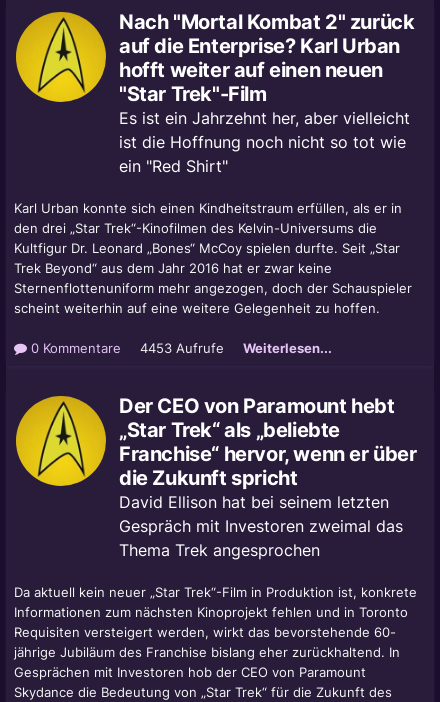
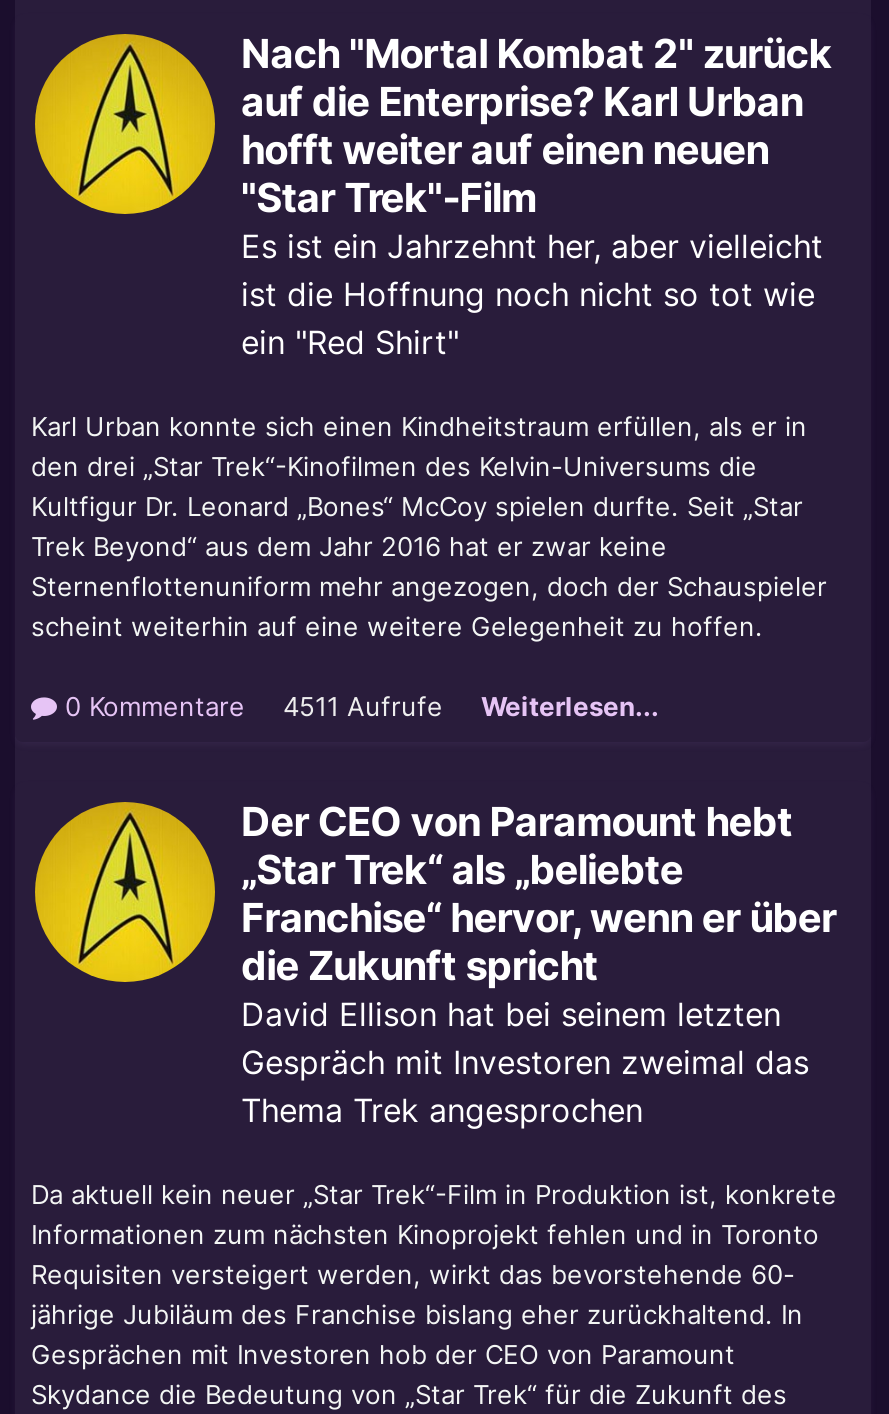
- 0 Kommentare 4453 Aufrufe Weiterlesen...
+ 0 Kommentare 4511 Aufrufe Weiterlesen...
